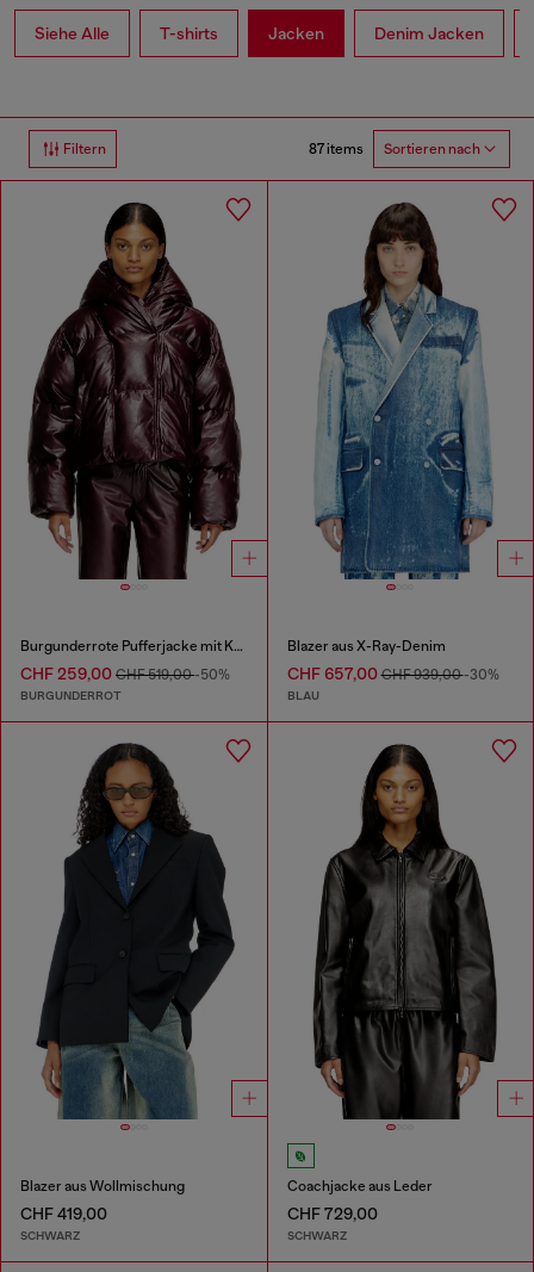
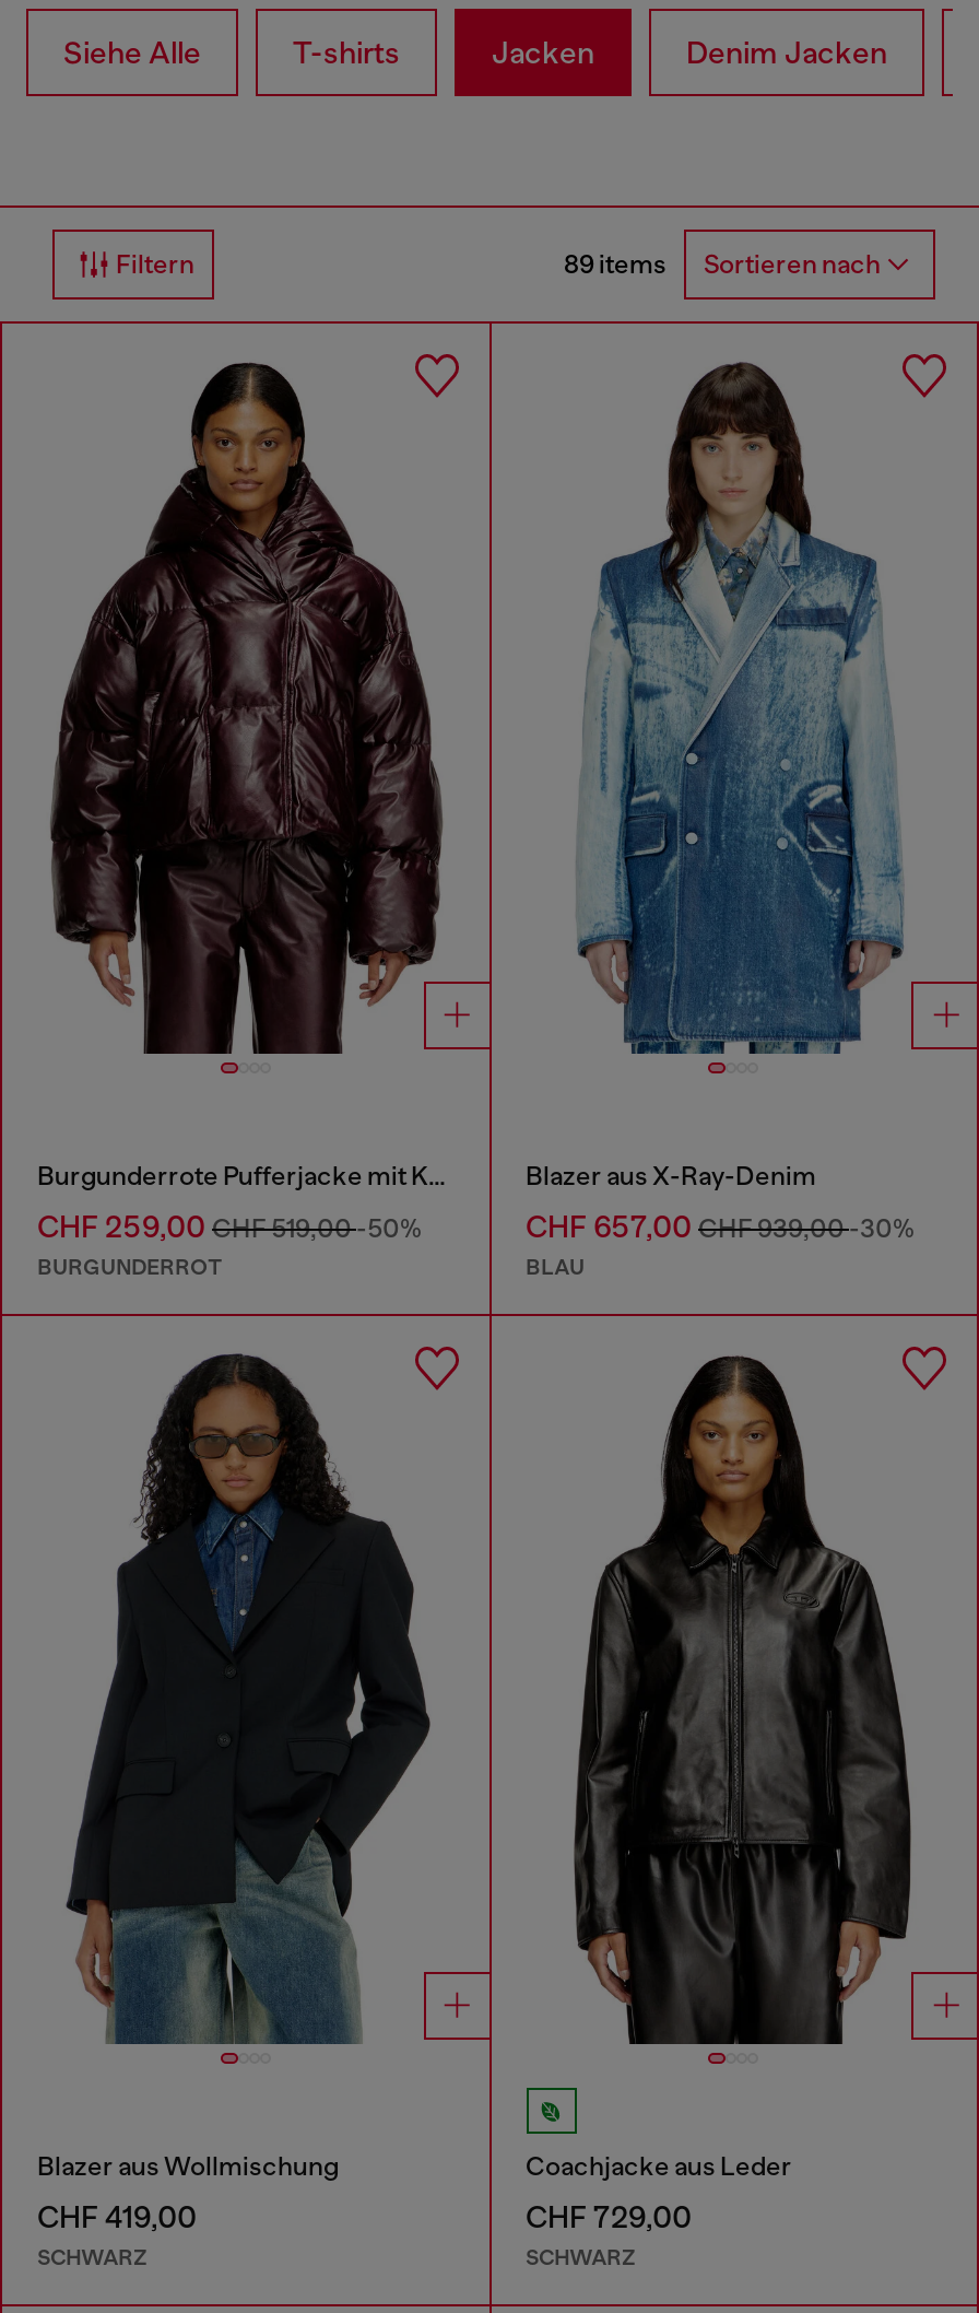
- 87 items Sortieren nach
+ 89 items Sortieren nach
